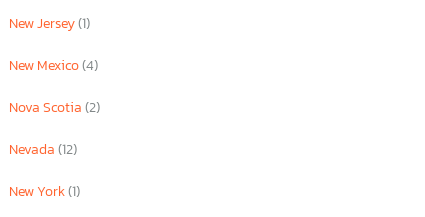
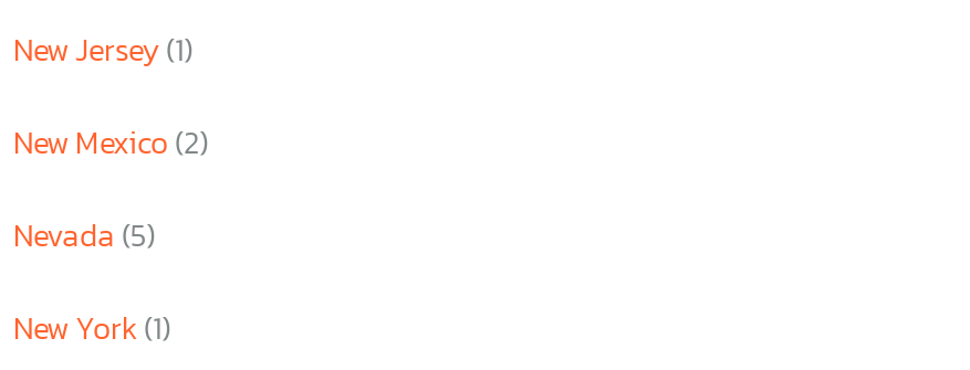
- New Mexico (4)
- Nova Scotia (2)
- Nevada (12)
+ New Mexico (2)
+ Nevada (5)
